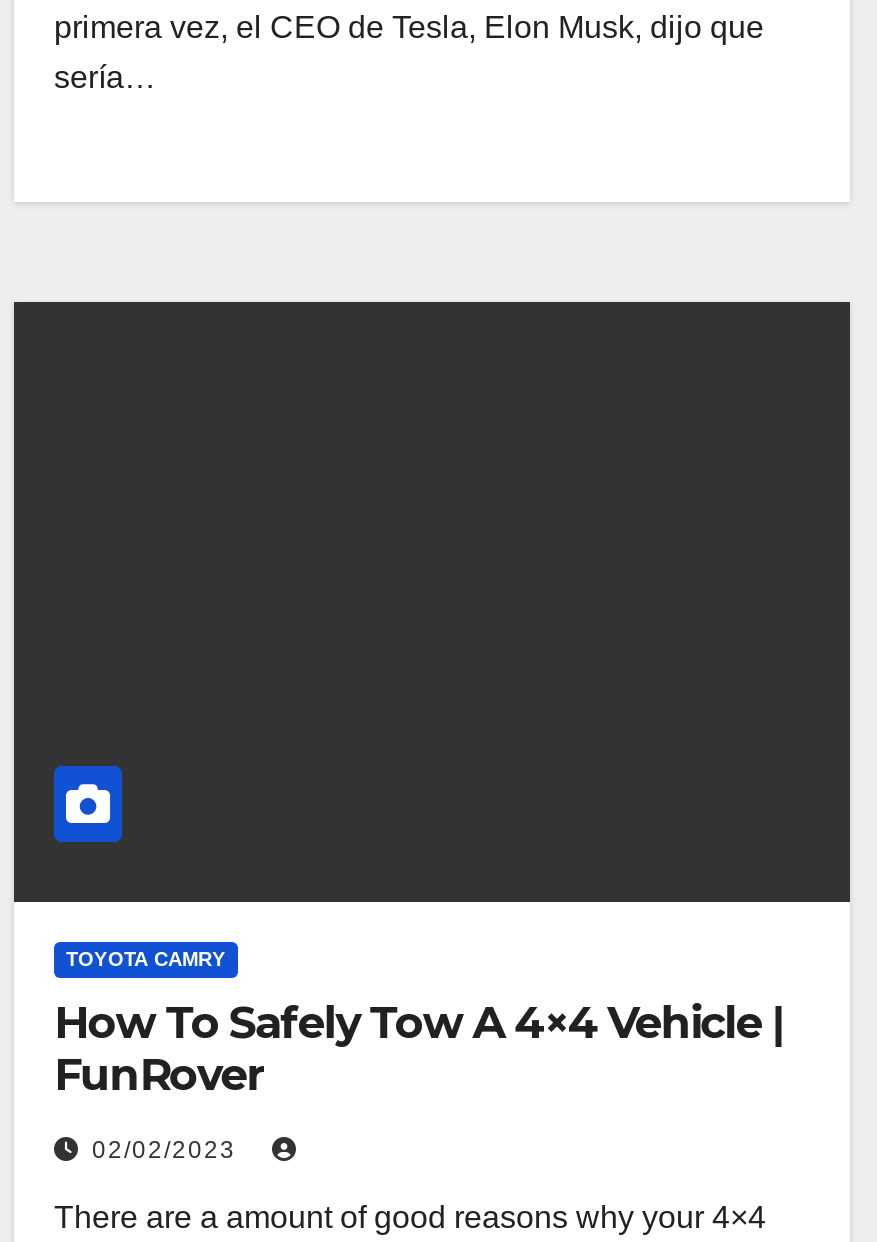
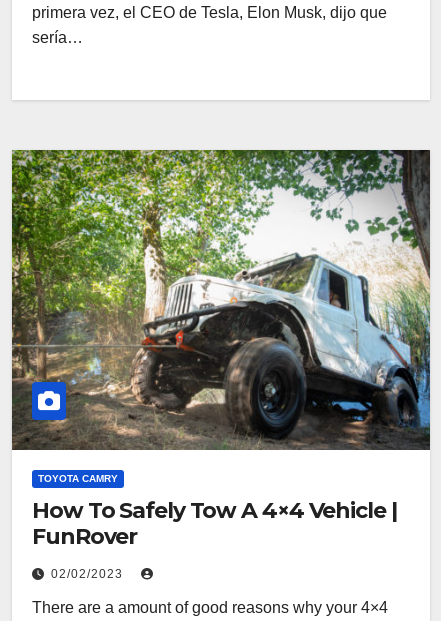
+ [image]
